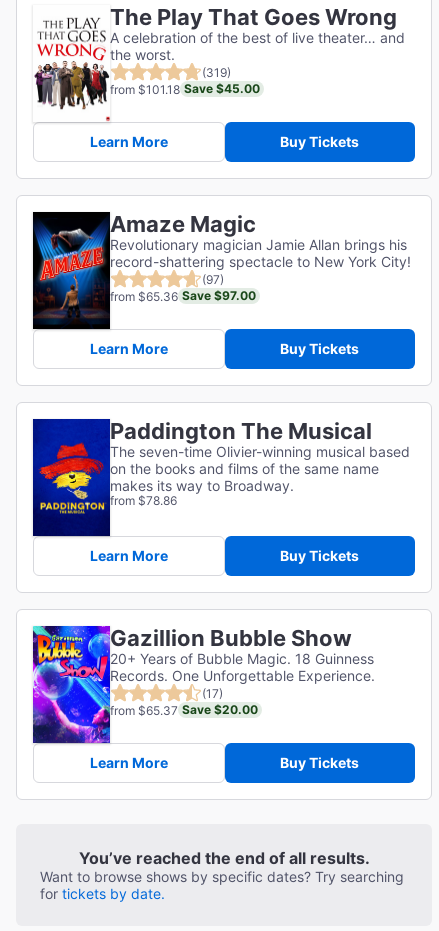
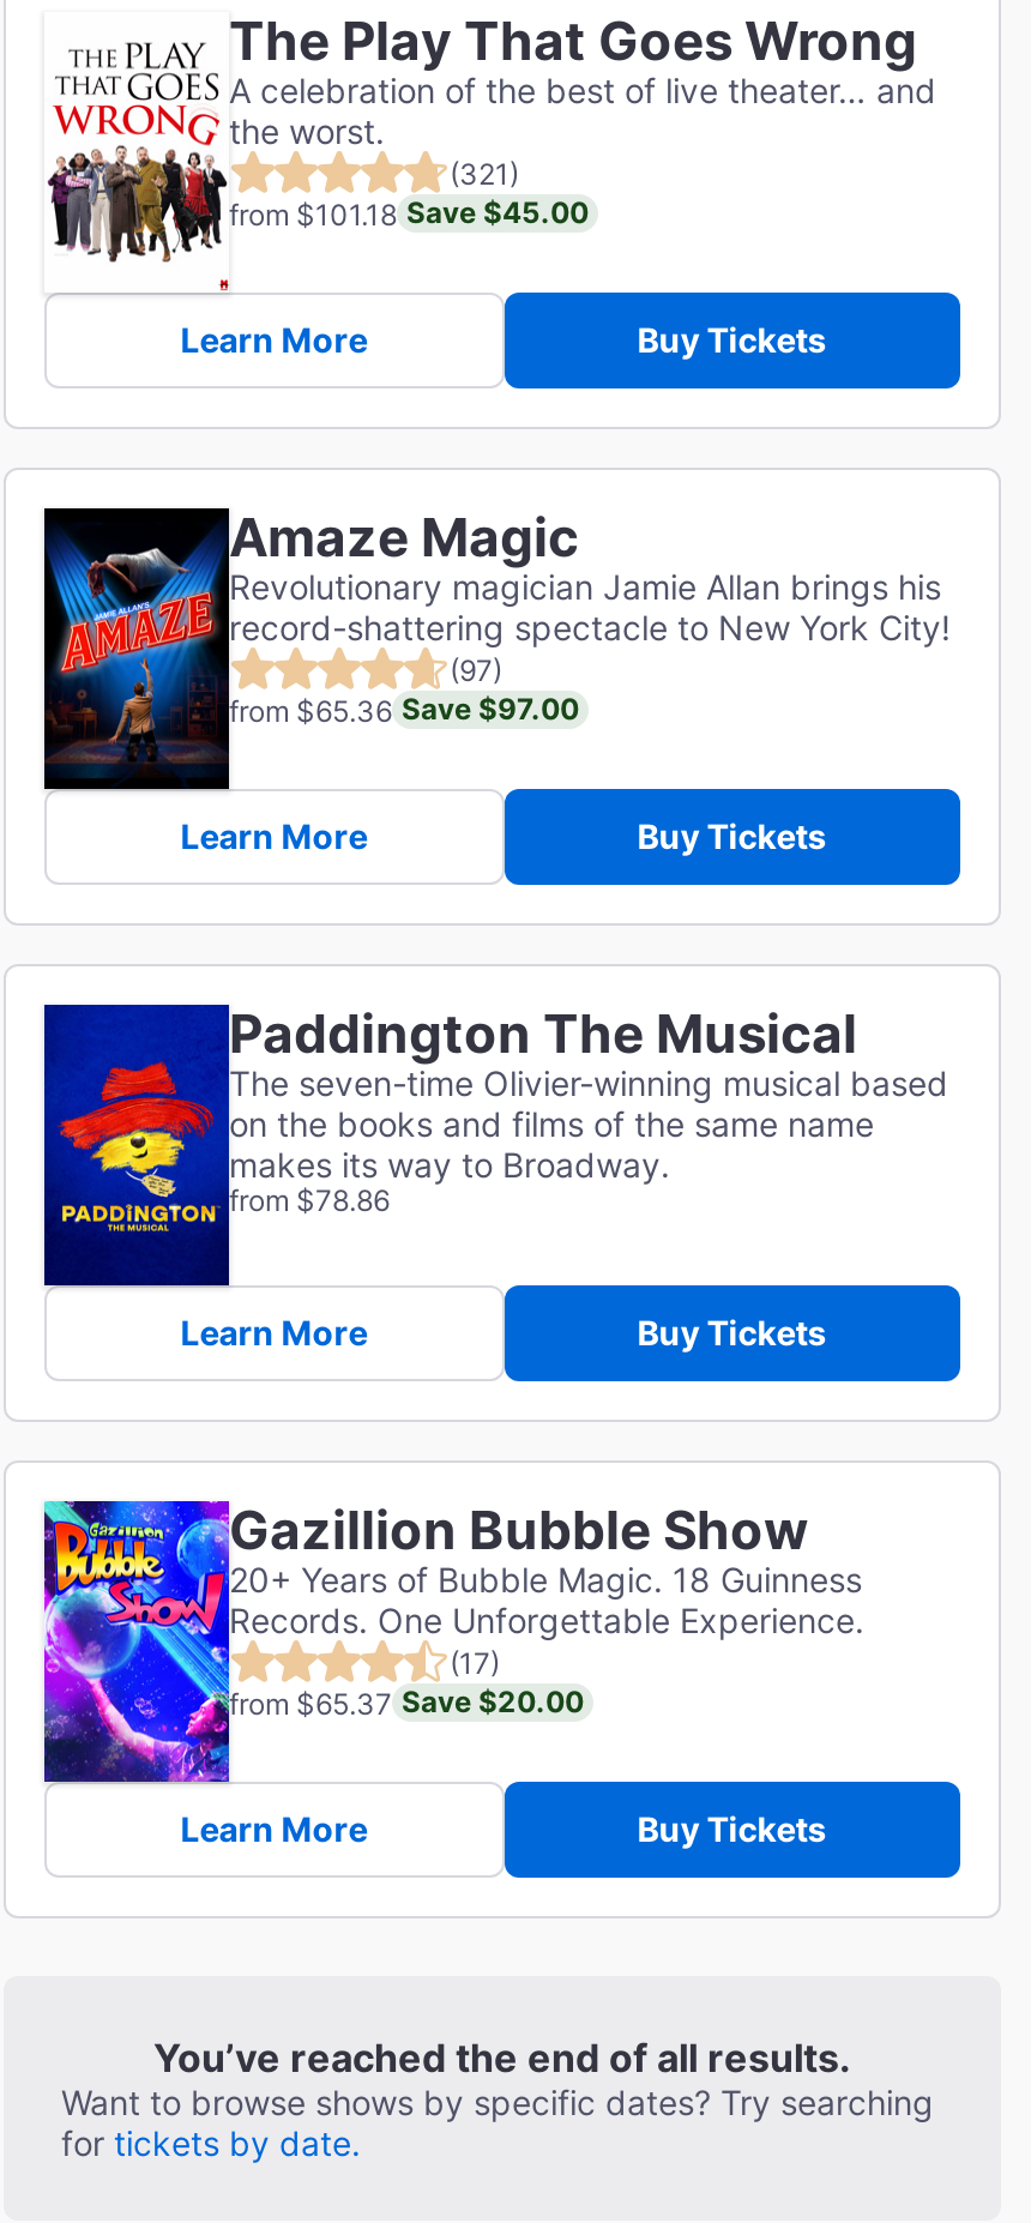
- (319)
+ (321)
